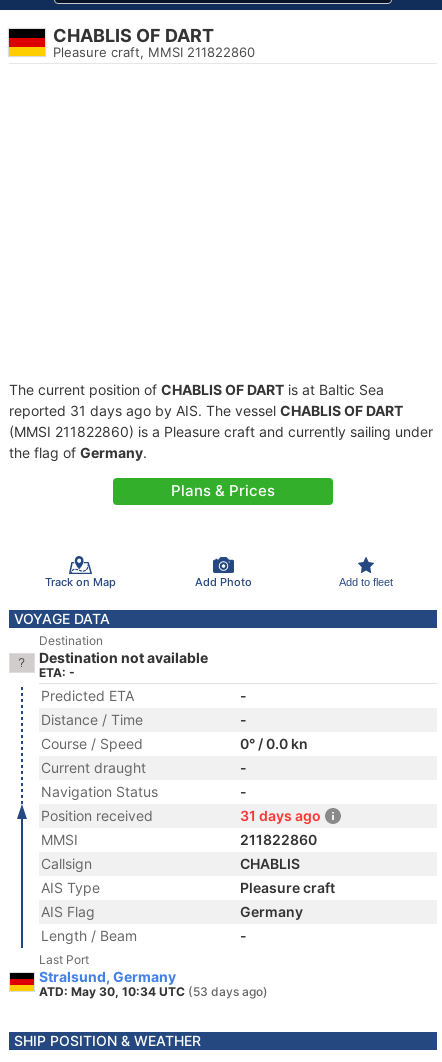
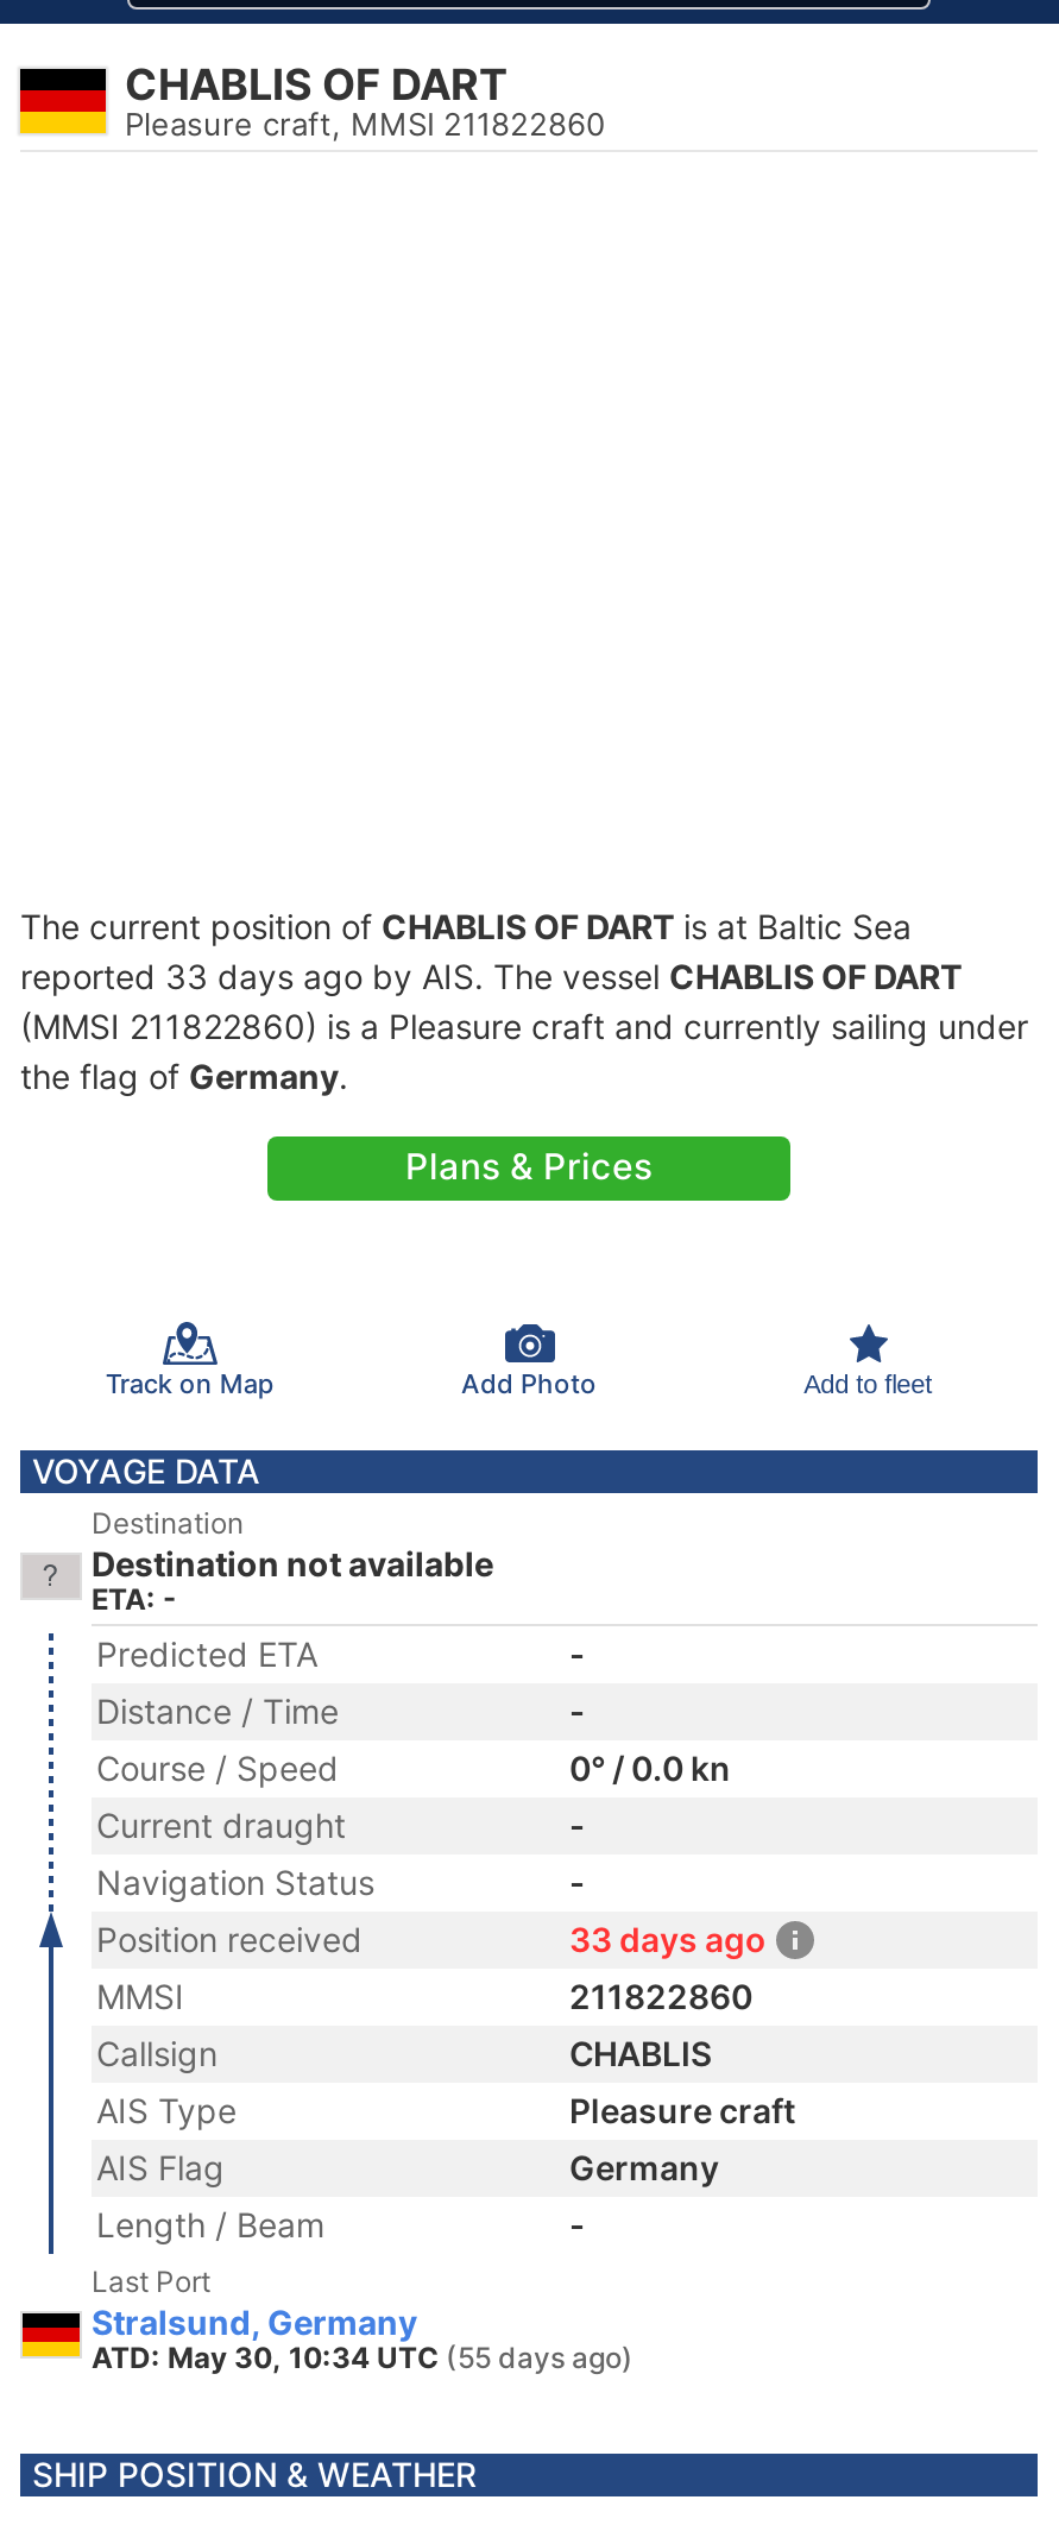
- reported 31 days ago by AIS. The vessel CHABLIS OF DART
+ reported 33 days ago by AIS. The vessel CHABLIS OF DART

- 31 days ago
+ 33 days ago

- ATD: May 30, 10:34 UTC (53 days ago)
+ ATD: May 30, 10:34 UTC (55 days ago)
